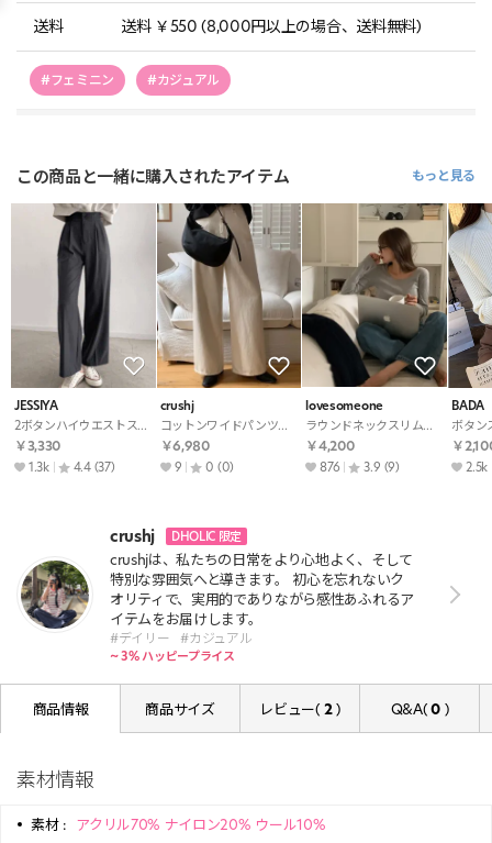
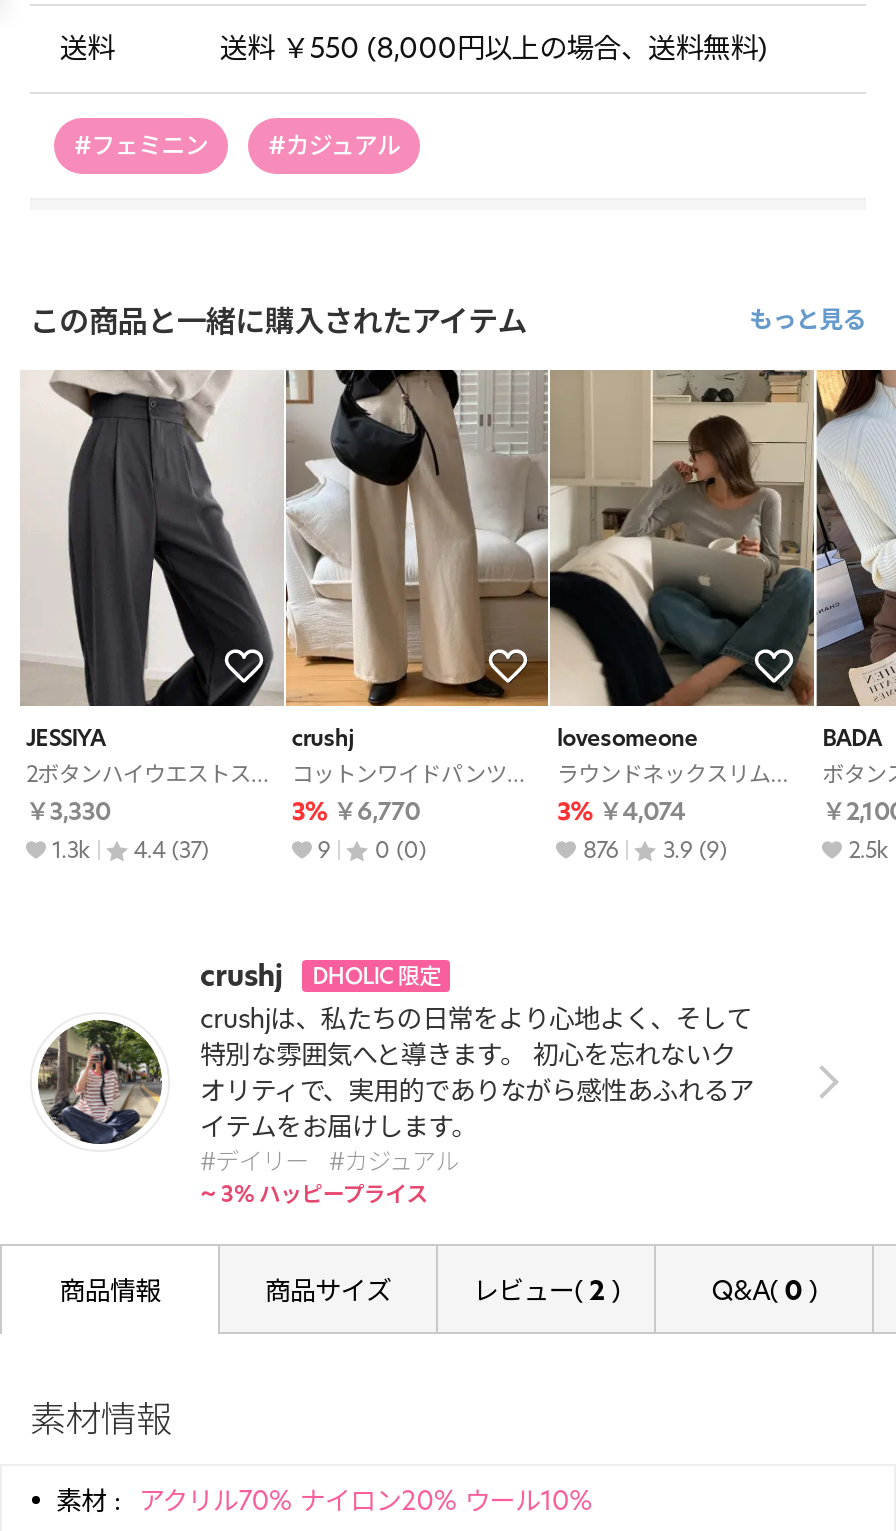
- [image]
+ [image]

- ￥6,980
+ 3% ￥6,770

- ￥4,200
+ 3% ￥4,074
